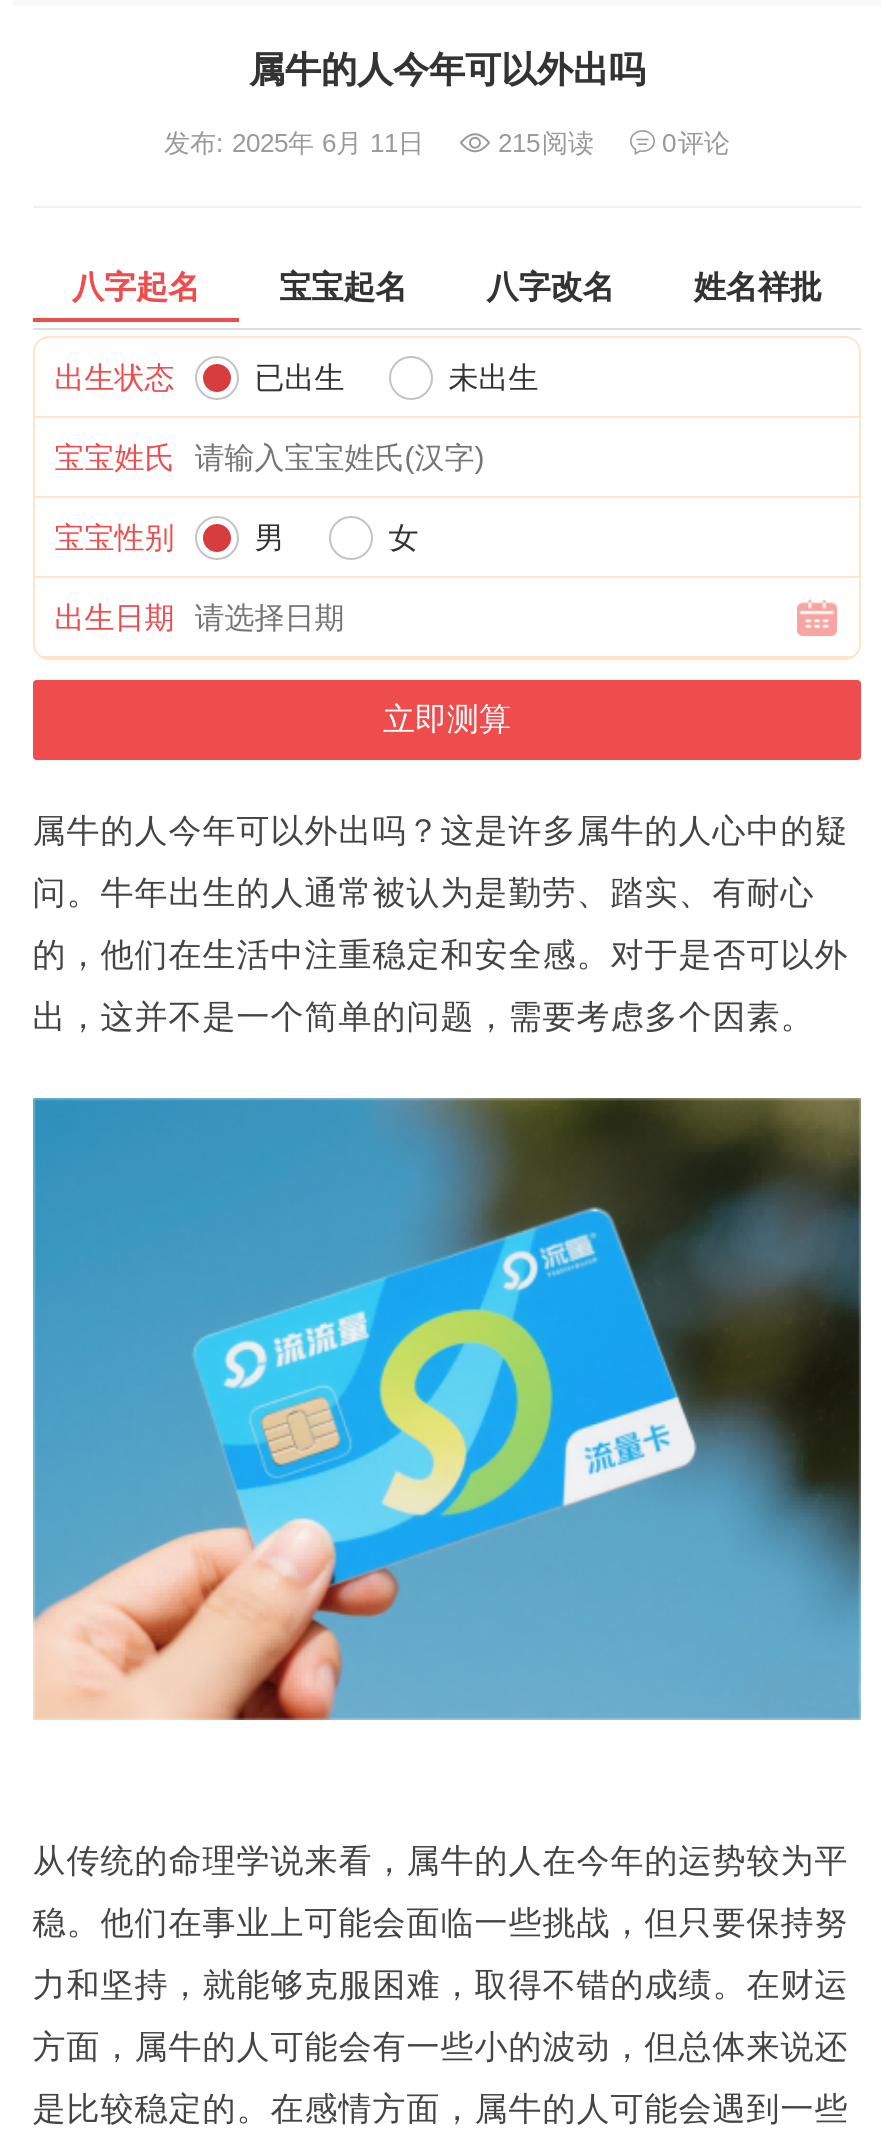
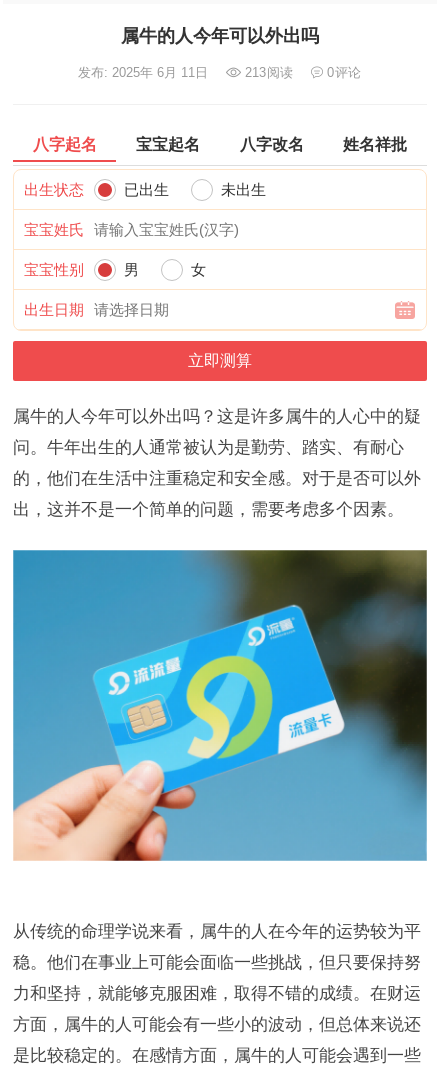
- 发布: 2025年 6月 11日 215阅读 0评论
+ 发布: 2025年 6月 11日 213阅读 0评论
